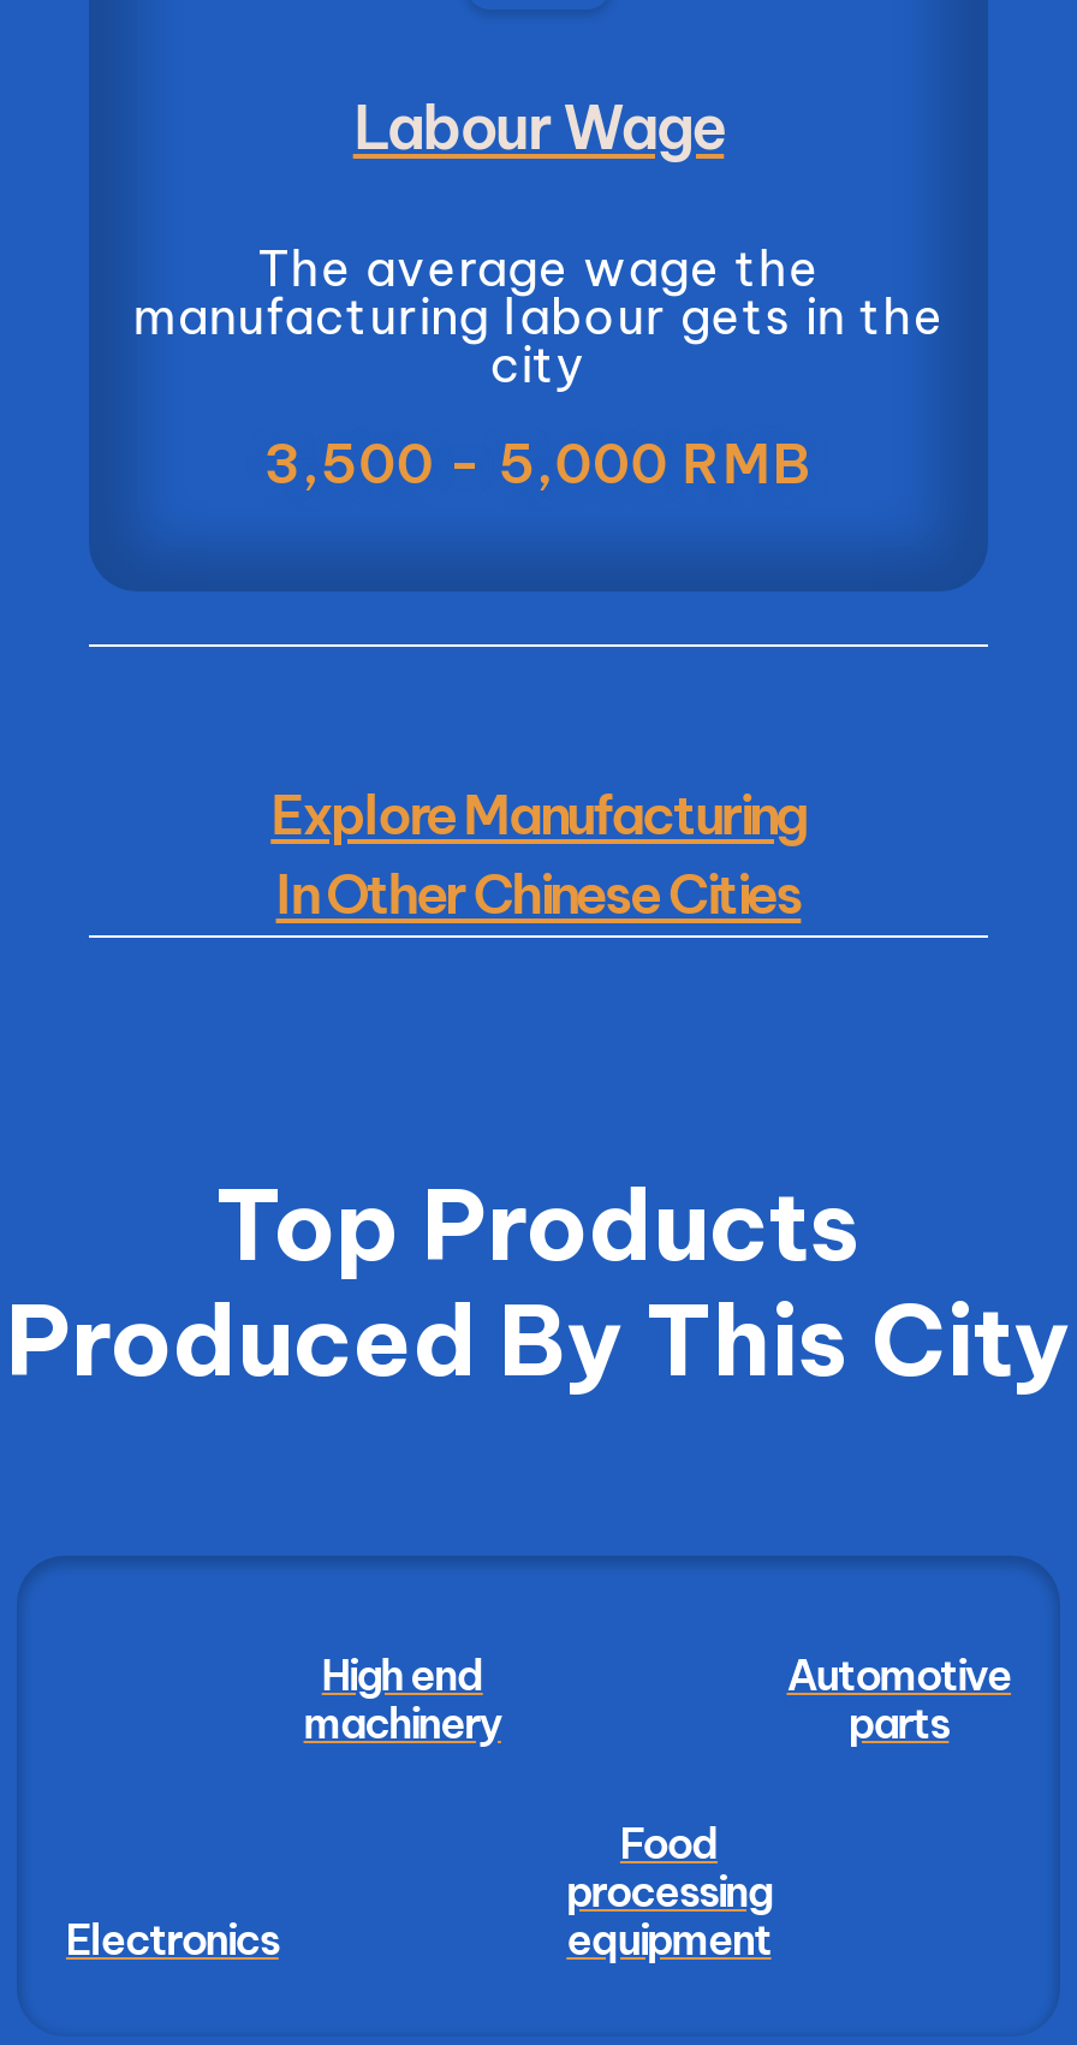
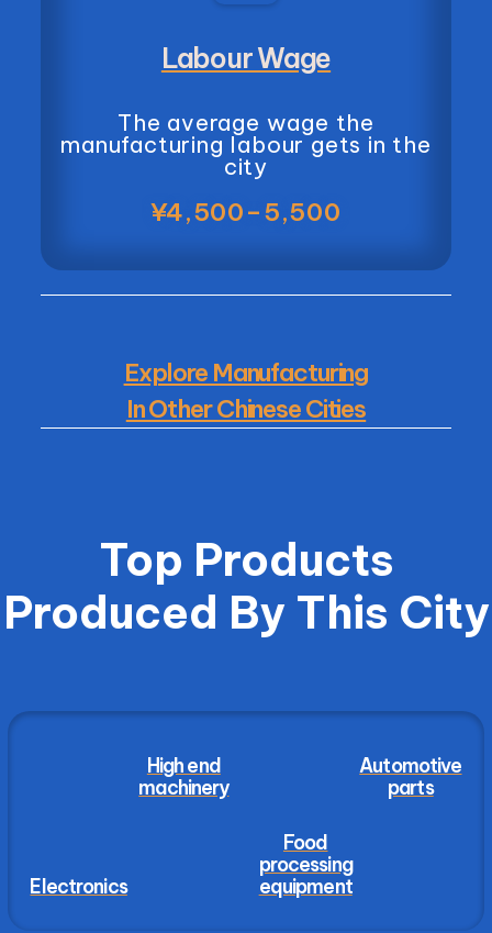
- 3,500 - 5,000 RMB
+ ¥4,500–5,500
